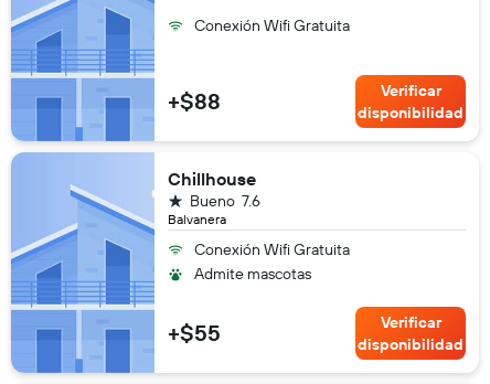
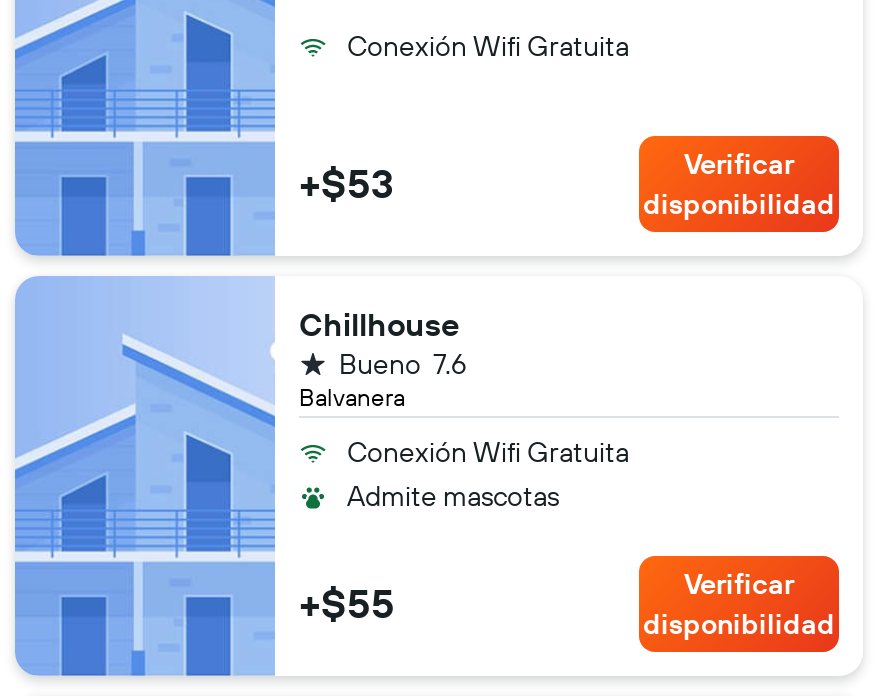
- +$88
+ +$53
